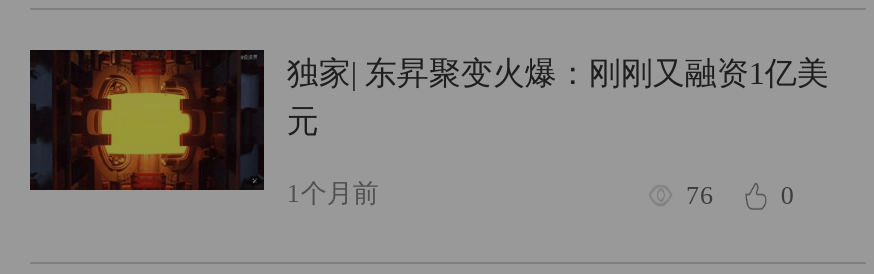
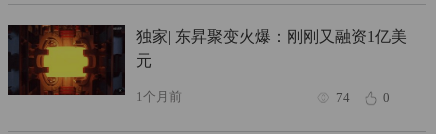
- 76 0
+ 74 0
